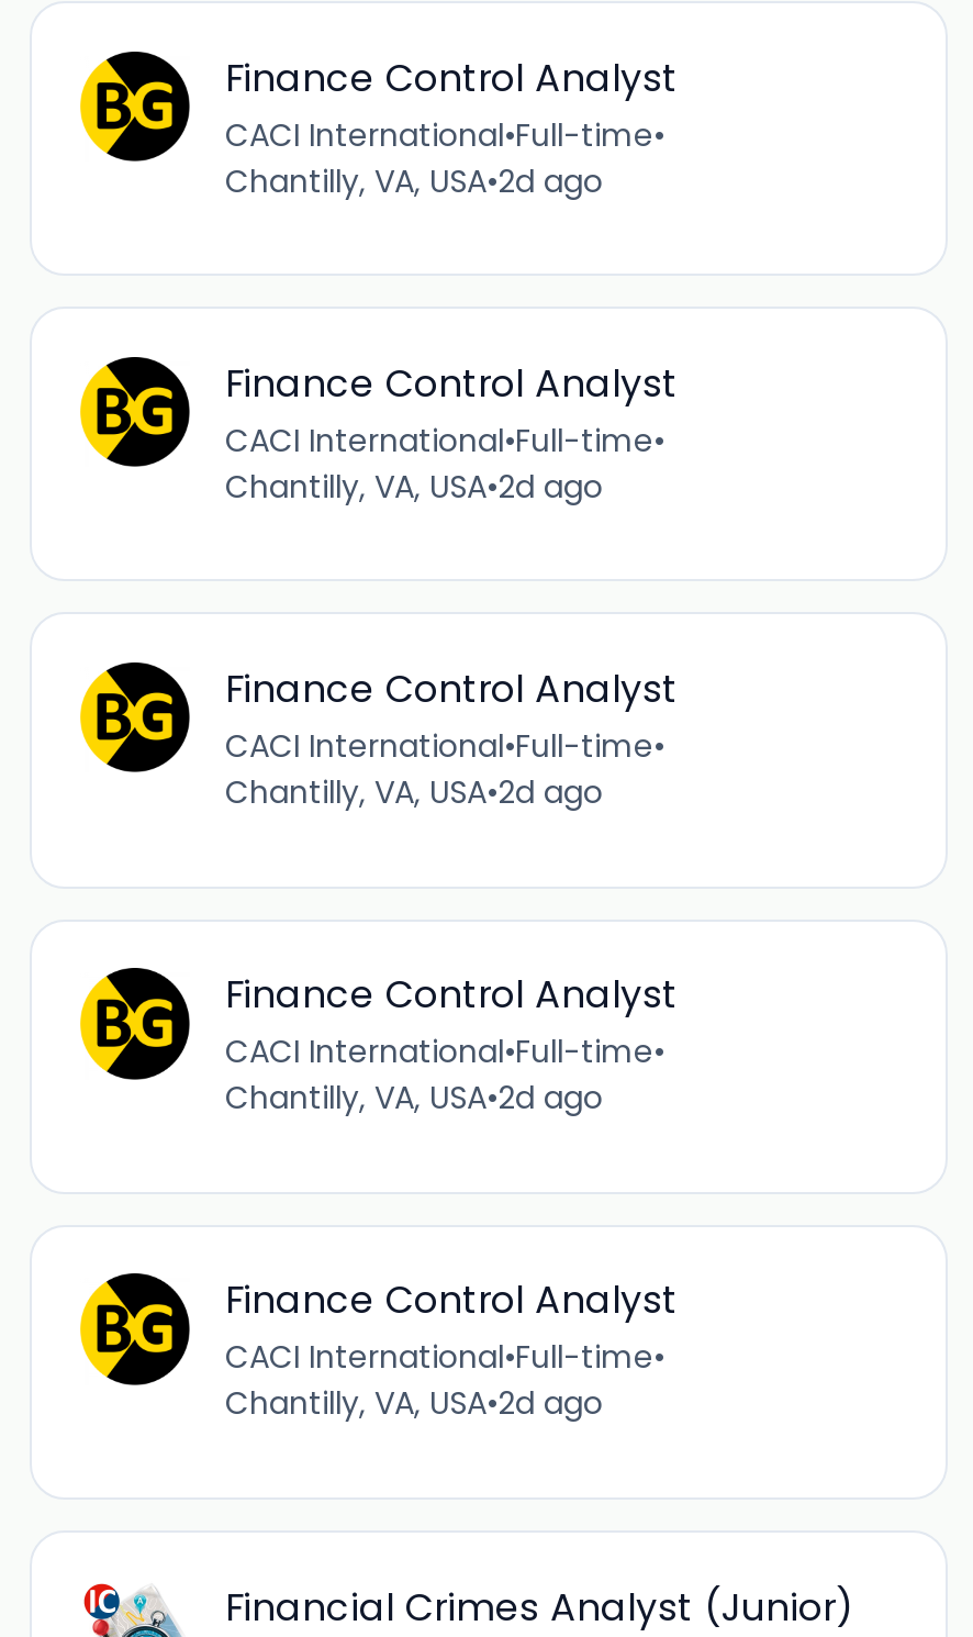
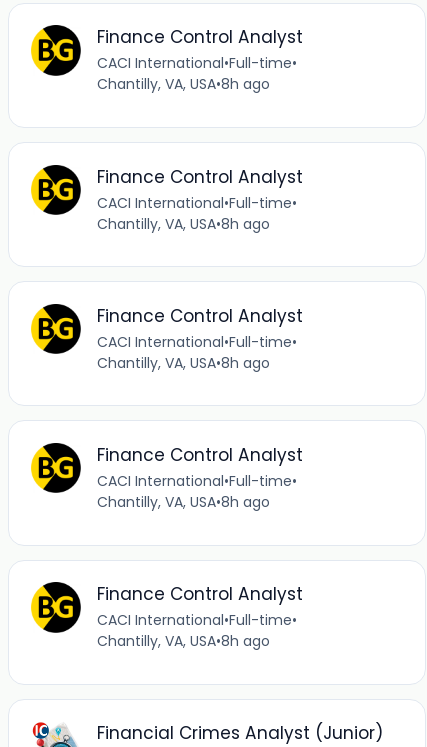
- Chantilly, VA, USA•2d ago
+ Chantilly, VA, USA•8h ago

- Chantilly, VA, USA•2d ago
+ Chantilly, VA, USA•8h ago

- Chantilly, VA, USA•2d ago
+ Chantilly, VA, USA•8h ago

- Chantilly, VA, USA•2d ago
+ Chantilly, VA, USA•8h ago

- Chantilly, VA, USA•2d ago
+ Chantilly, VA, USA•8h ago
